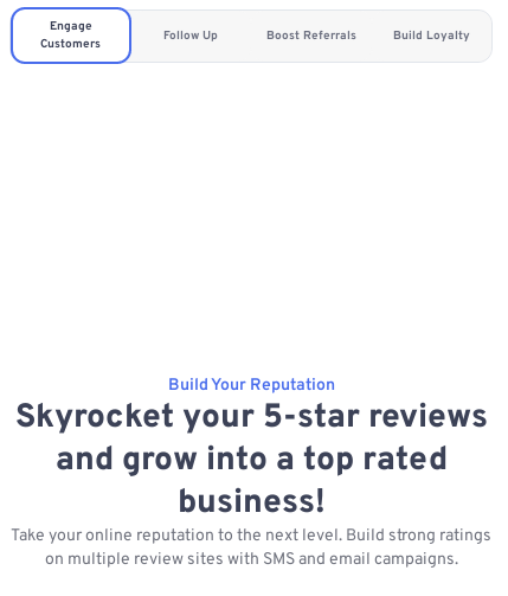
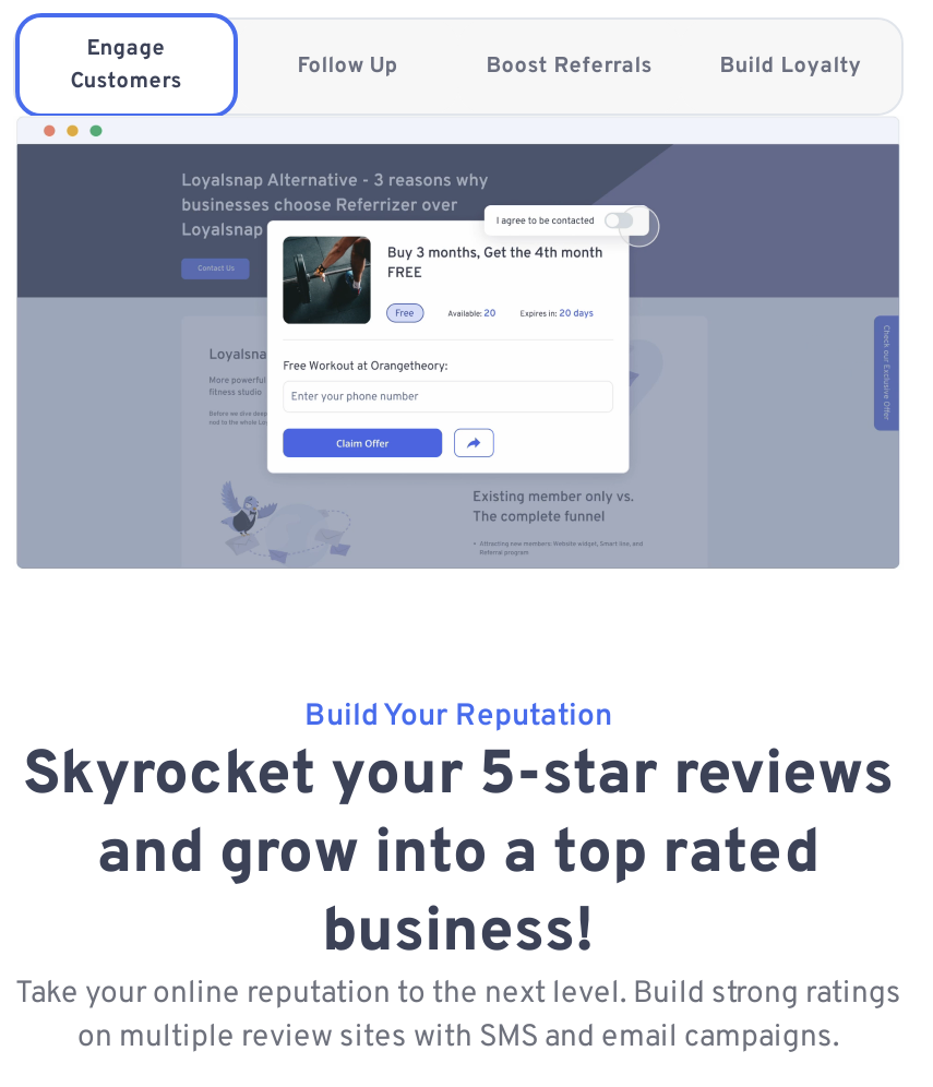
+ [image]
